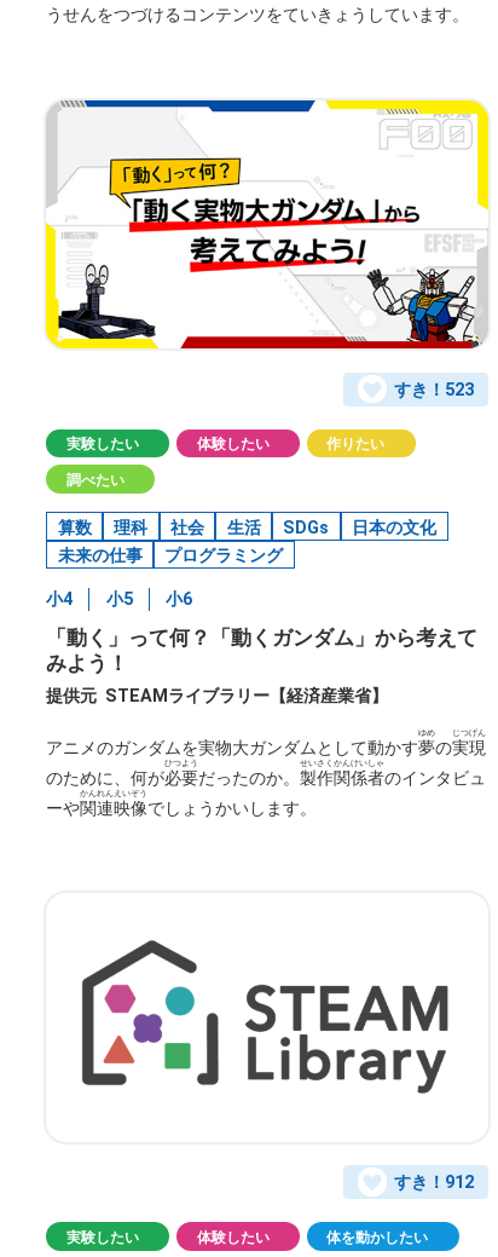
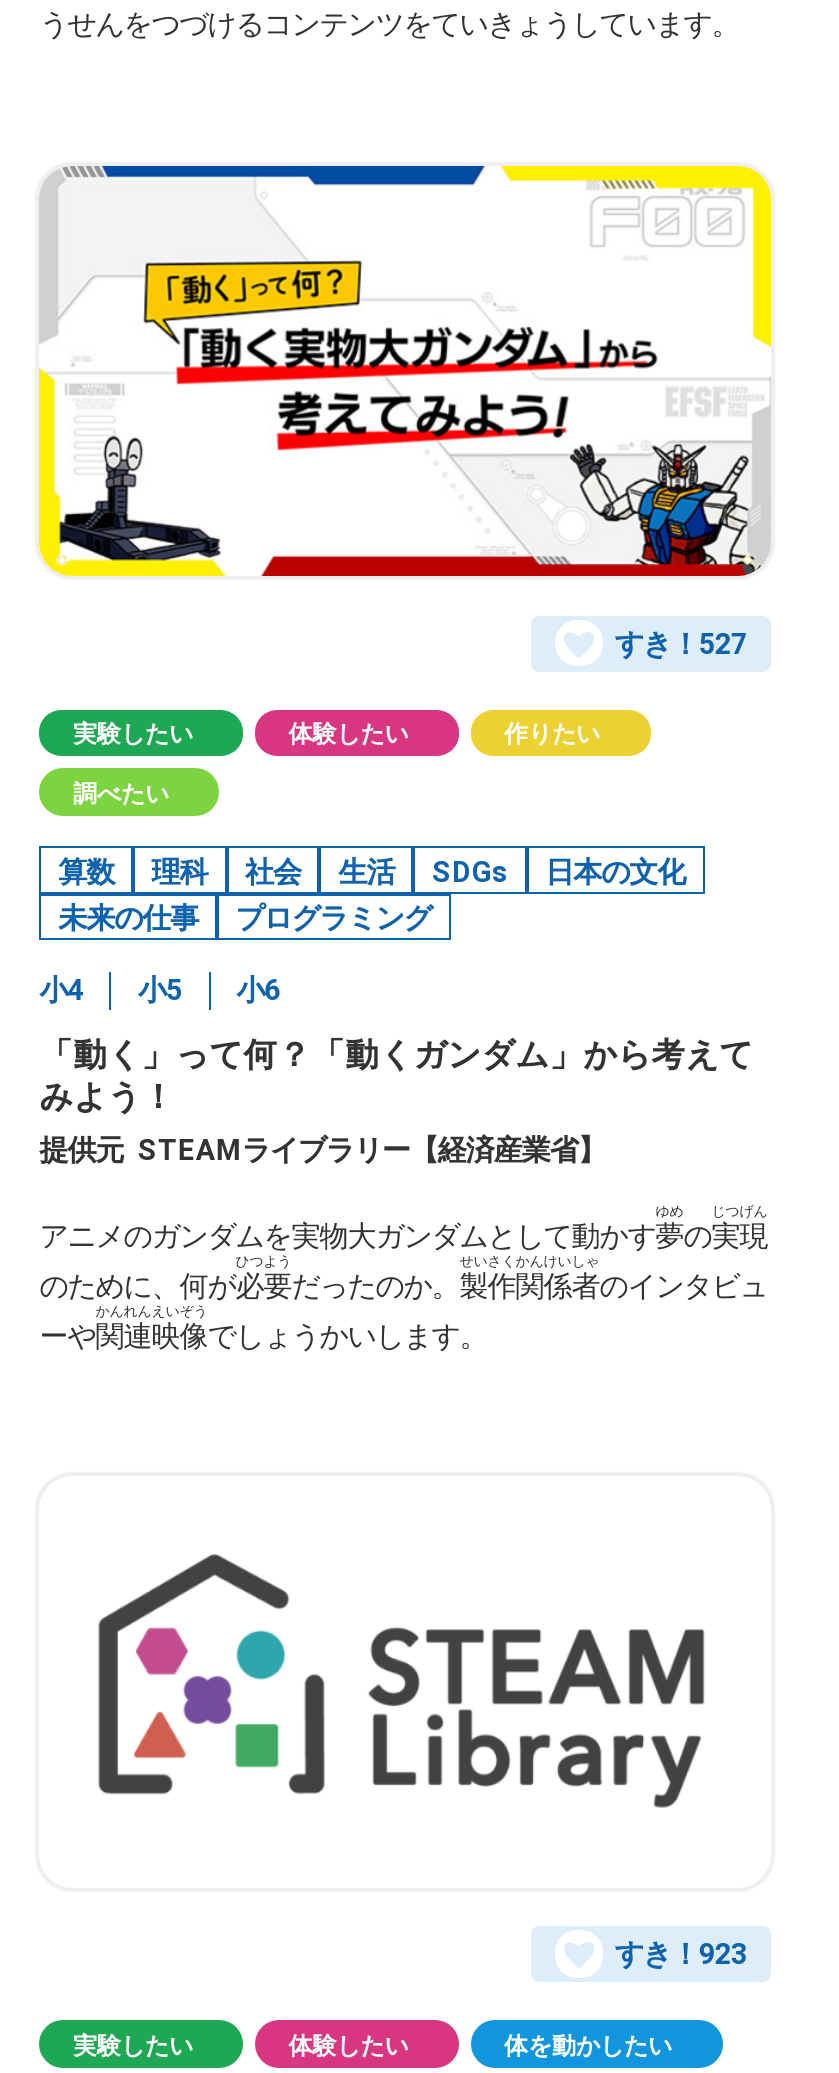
- すき！523
+ すき！527

- すき！912
+ すき！923
